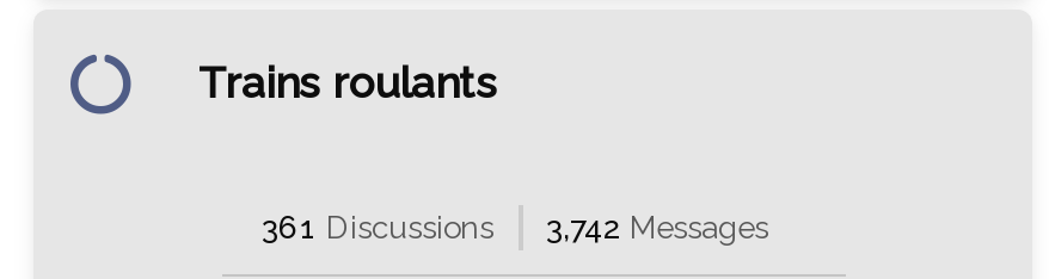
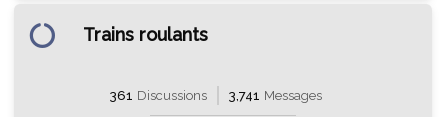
- 361 Discussions 3,742 Messages
+ 361 Discussions 3,741 Messages
